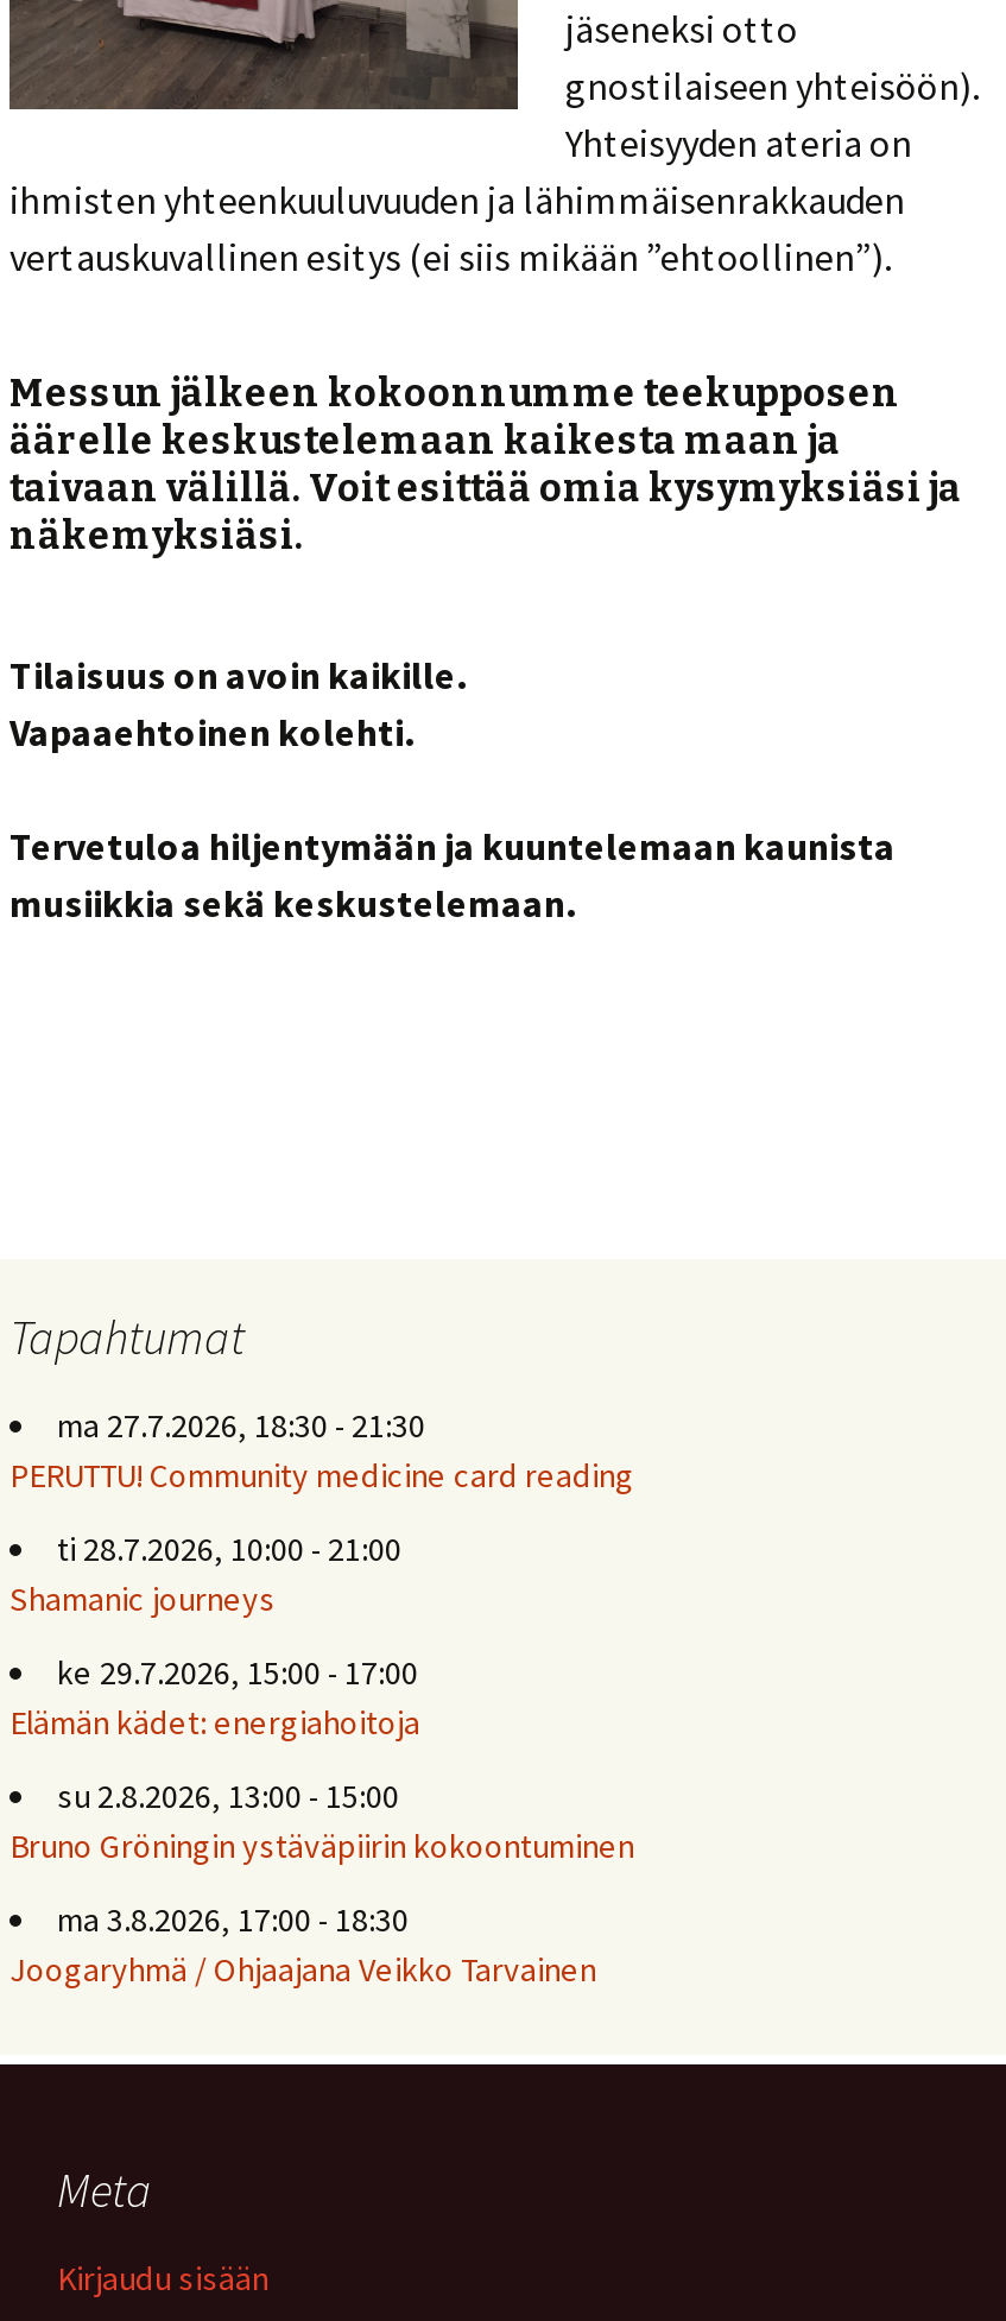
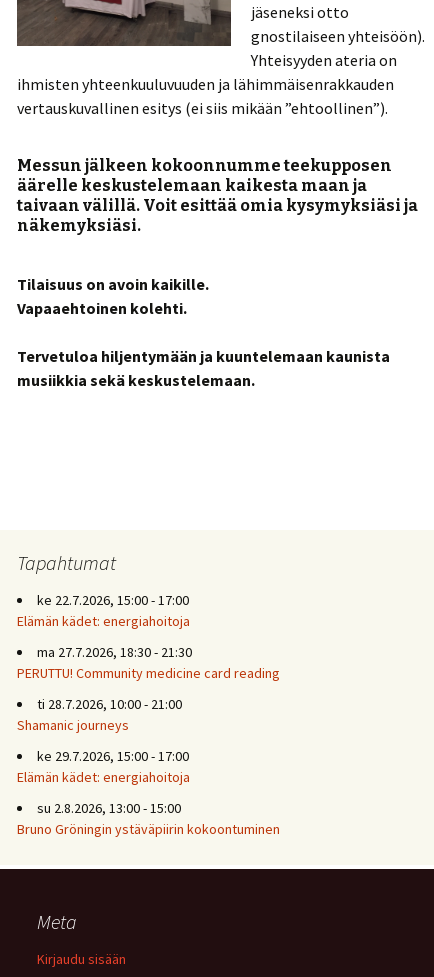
+ ke 22.7.2026, 15:00 - 17:00
+ Elämän kädet: energiahoitoja

moved down: ma 27.7.2026, 18:30 - 21:30 | PERUTTU! Community medicine card reading | ti 28.7.2026, 10:00 - 21:00 | Shamanic journeys | ke 29.7.2026, 15:00 - 17:00 | Elämän kädet: energiahoitoja | su 2.8.2026, 13:00 - 15:00 | Bruno Gröningin ystäväpiirin kokoontuminen

- ma 3.8.2026, 17:00 - 18:30
- Joogaryhmä / Ohjaajana Veikko Tarvainen
